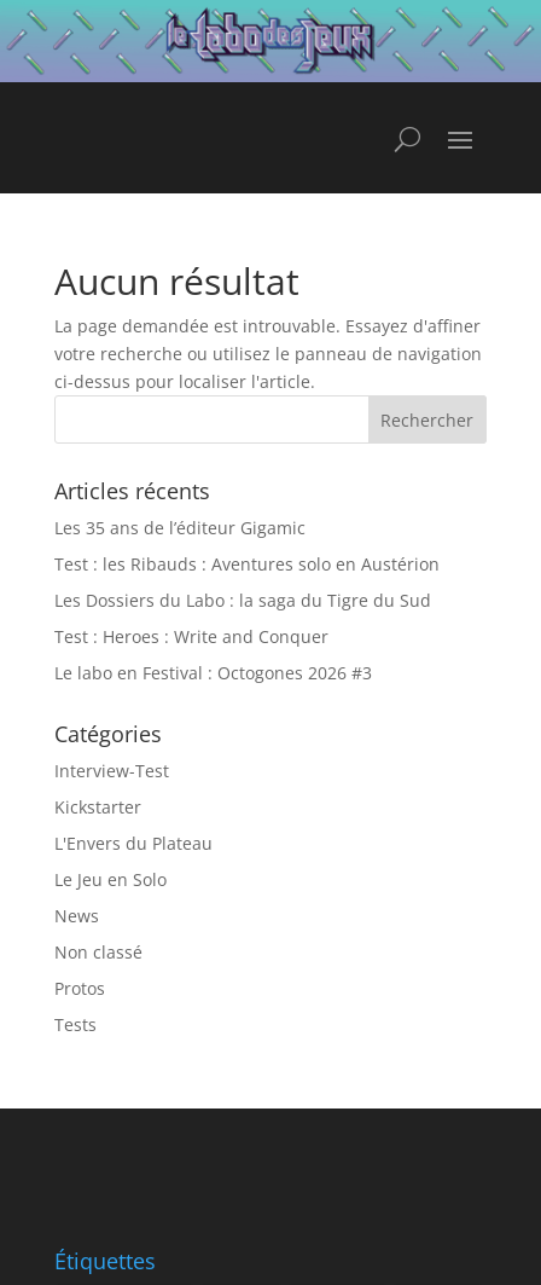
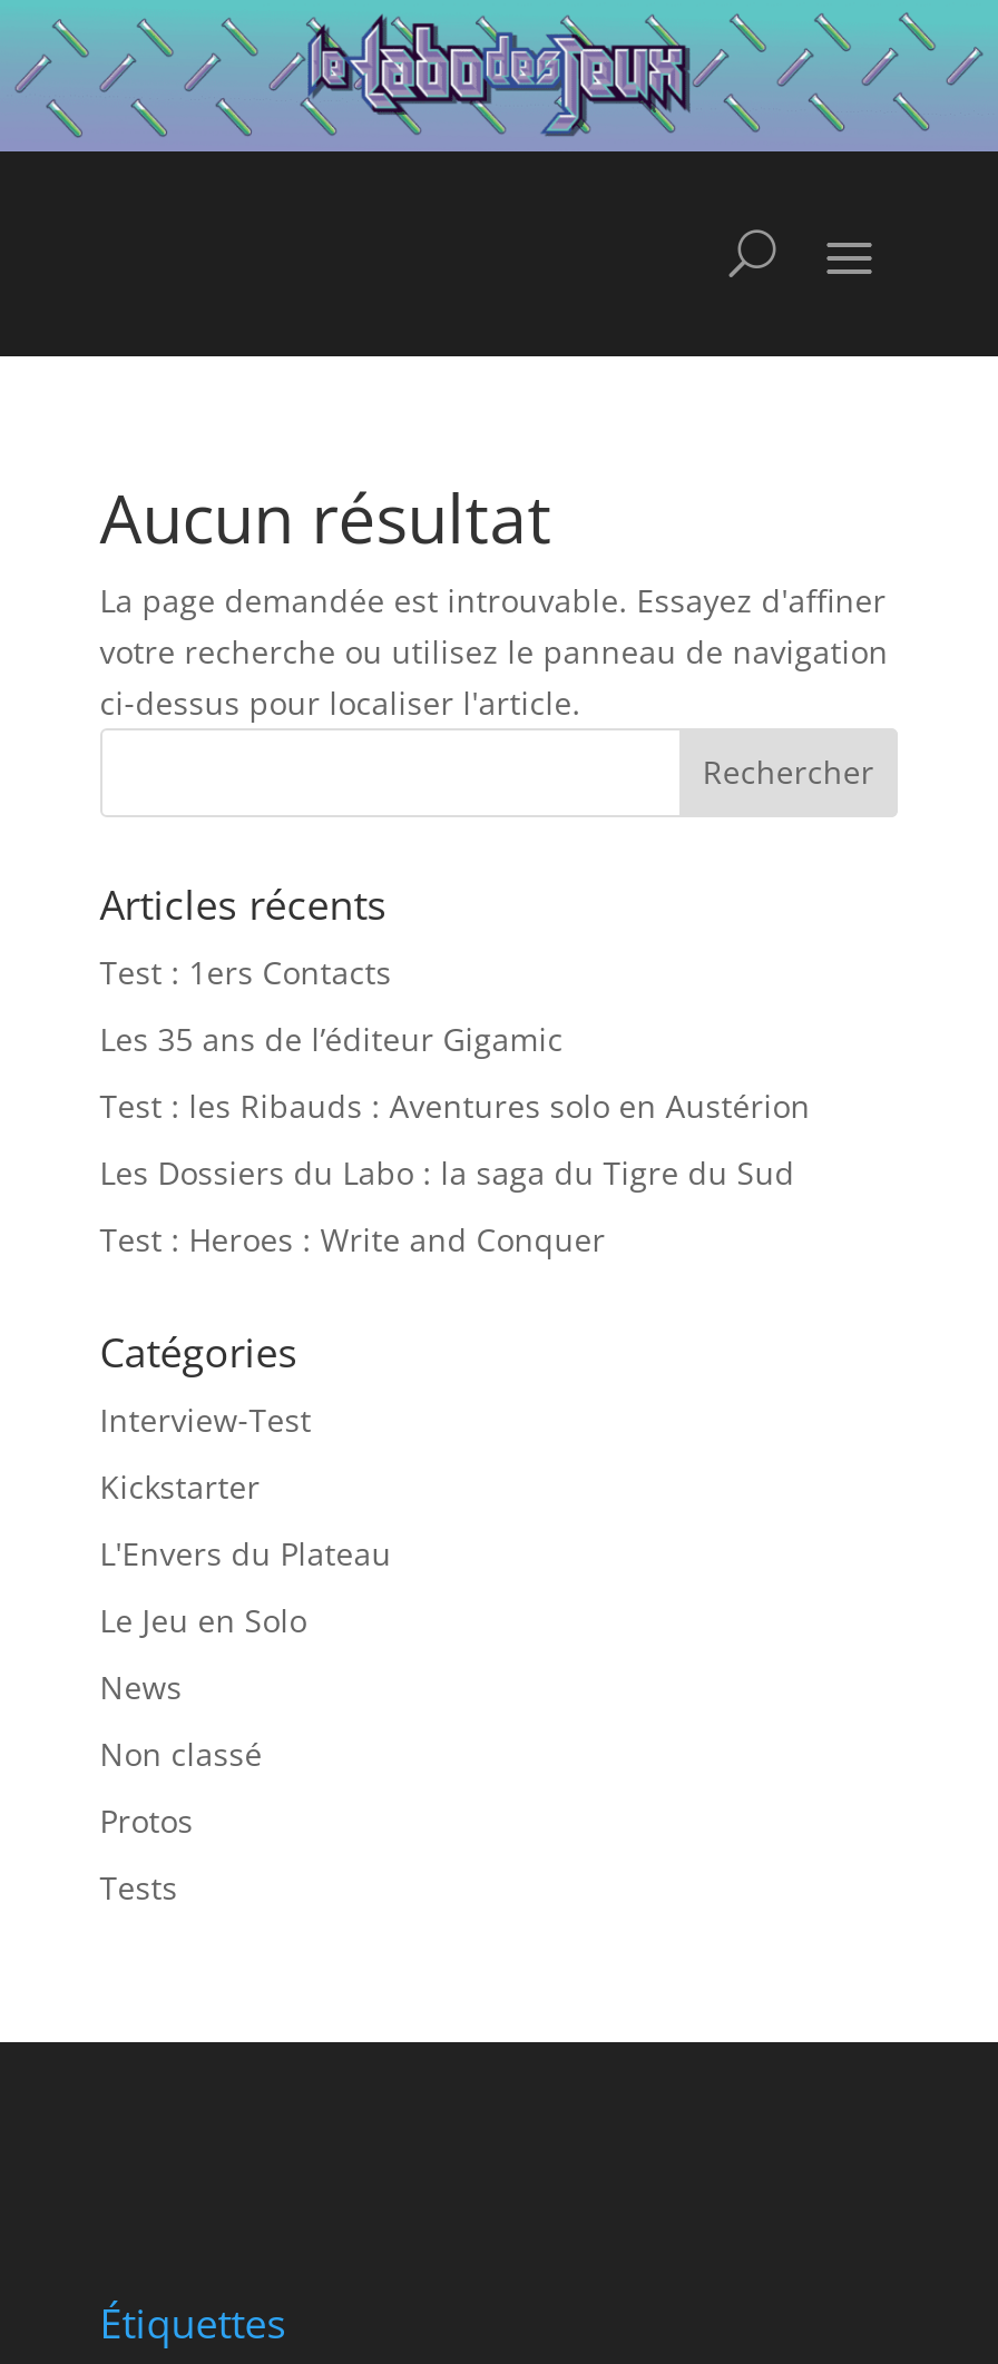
+ Test : 1ers Contacts

moved down: Les 35 ans de l’éditeur Gigamic | Test : les Ribauds : Aventures solo en Austérion | Les Dossiers du Labo : la saga du Tigre du Sud | Test : Heroes : Write and Conquer

- Le labo en Festival : Octogones 2026 #3
